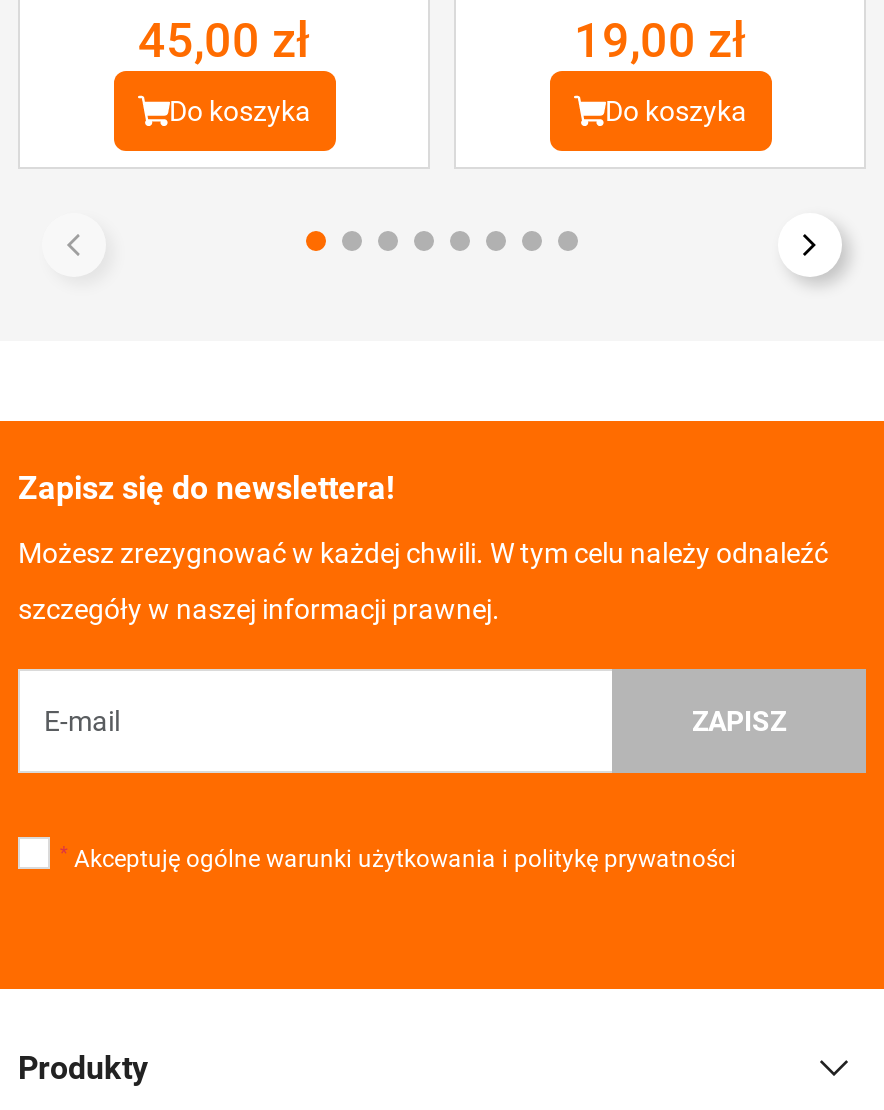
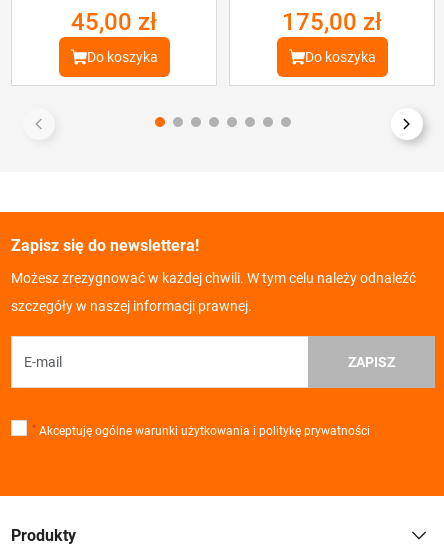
- 19,00 zł
+ 175,00 zł
